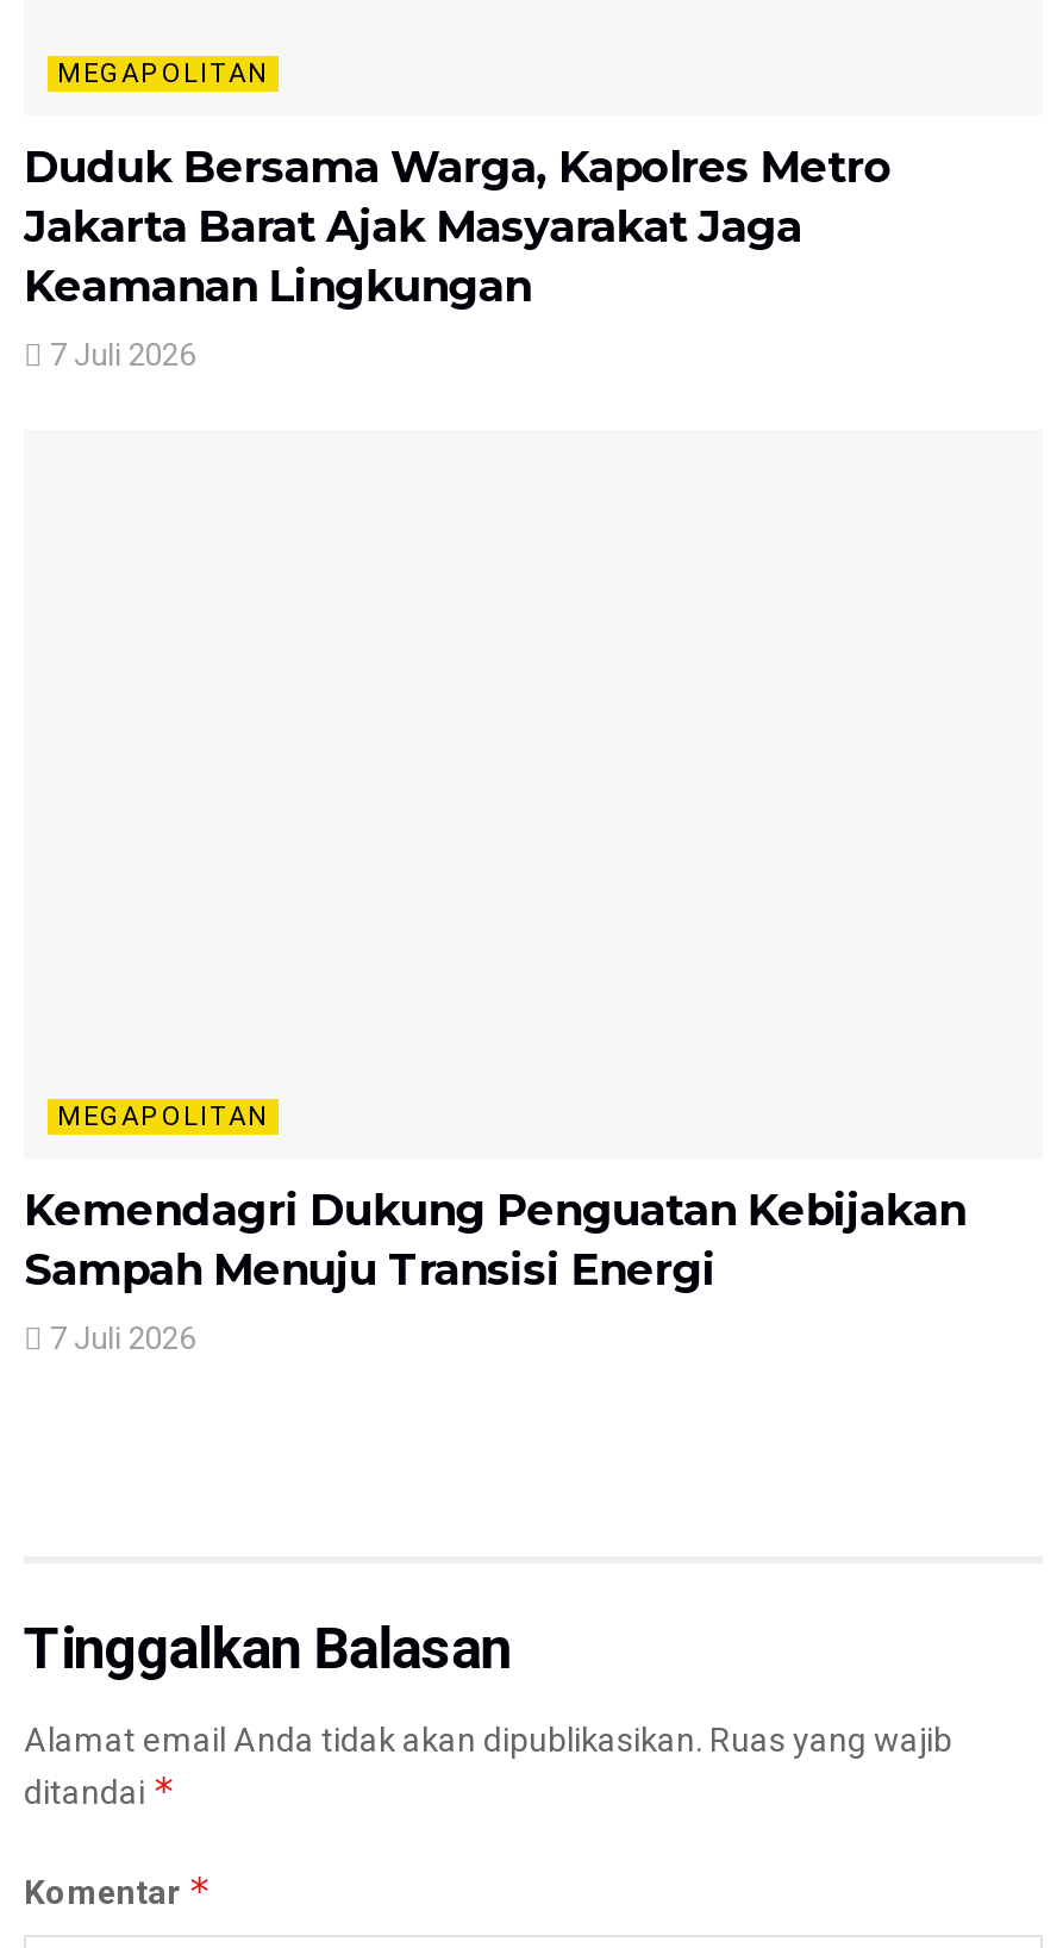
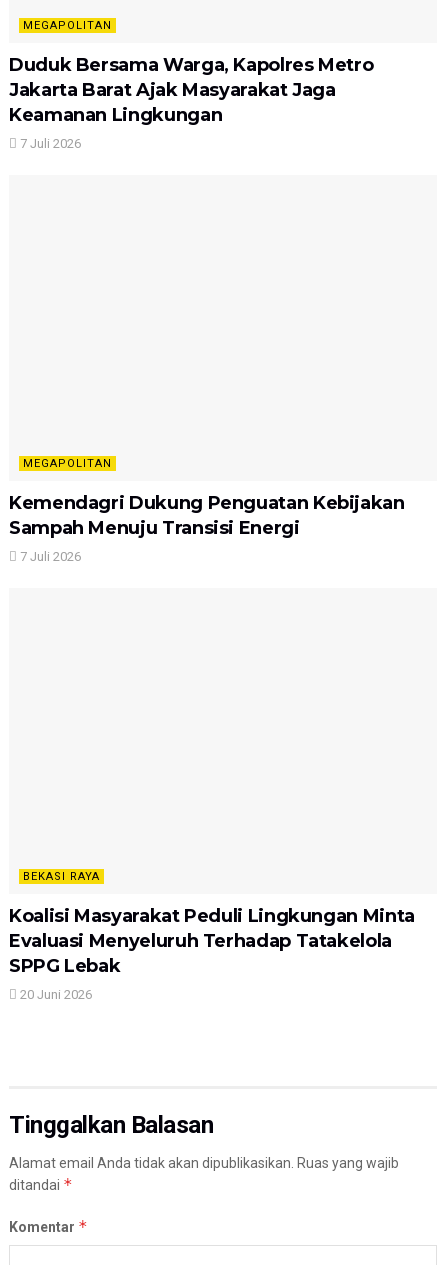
+ BEKASI RAYA
+ Koalisi Masyarakat Peduli Lingkungan Minta
+ Evaluasi Menyeluruh Terhadap Tatakelola
+ SPPG Lebak
+ 20 Juni 2026
